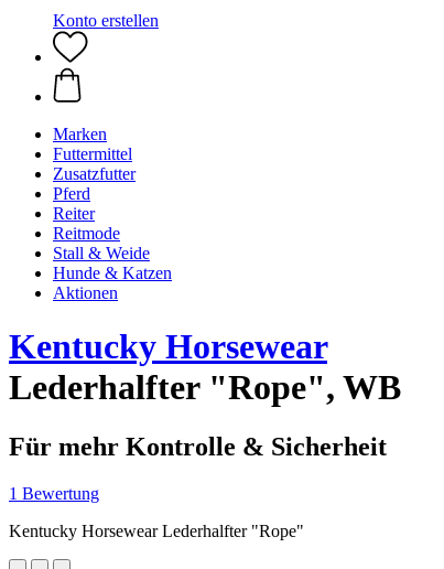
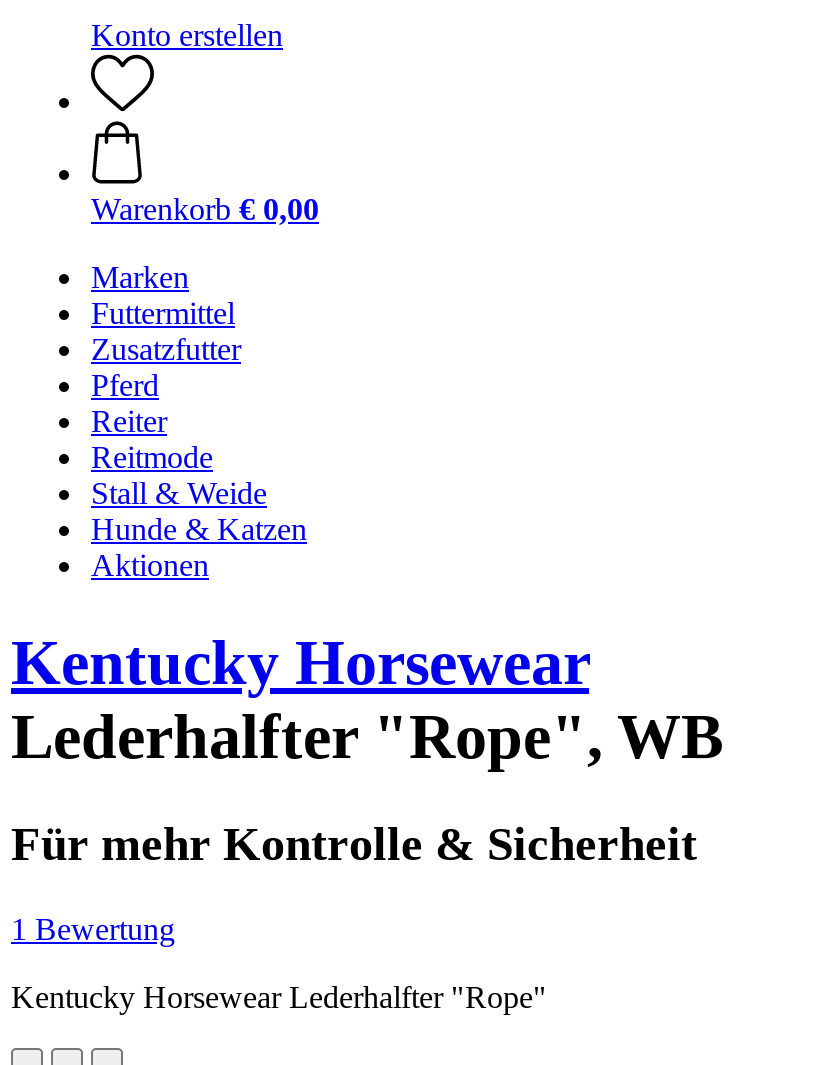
+ Warenkorb € 0,00
